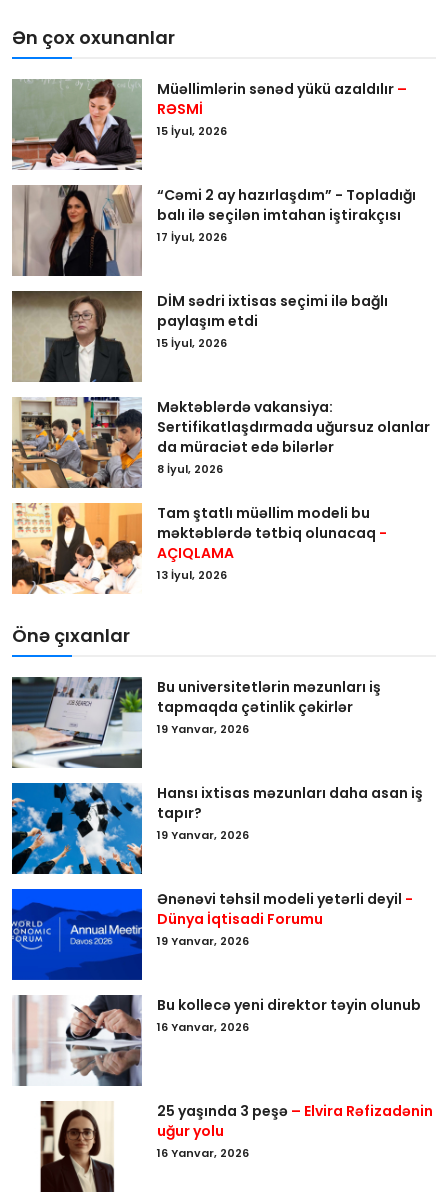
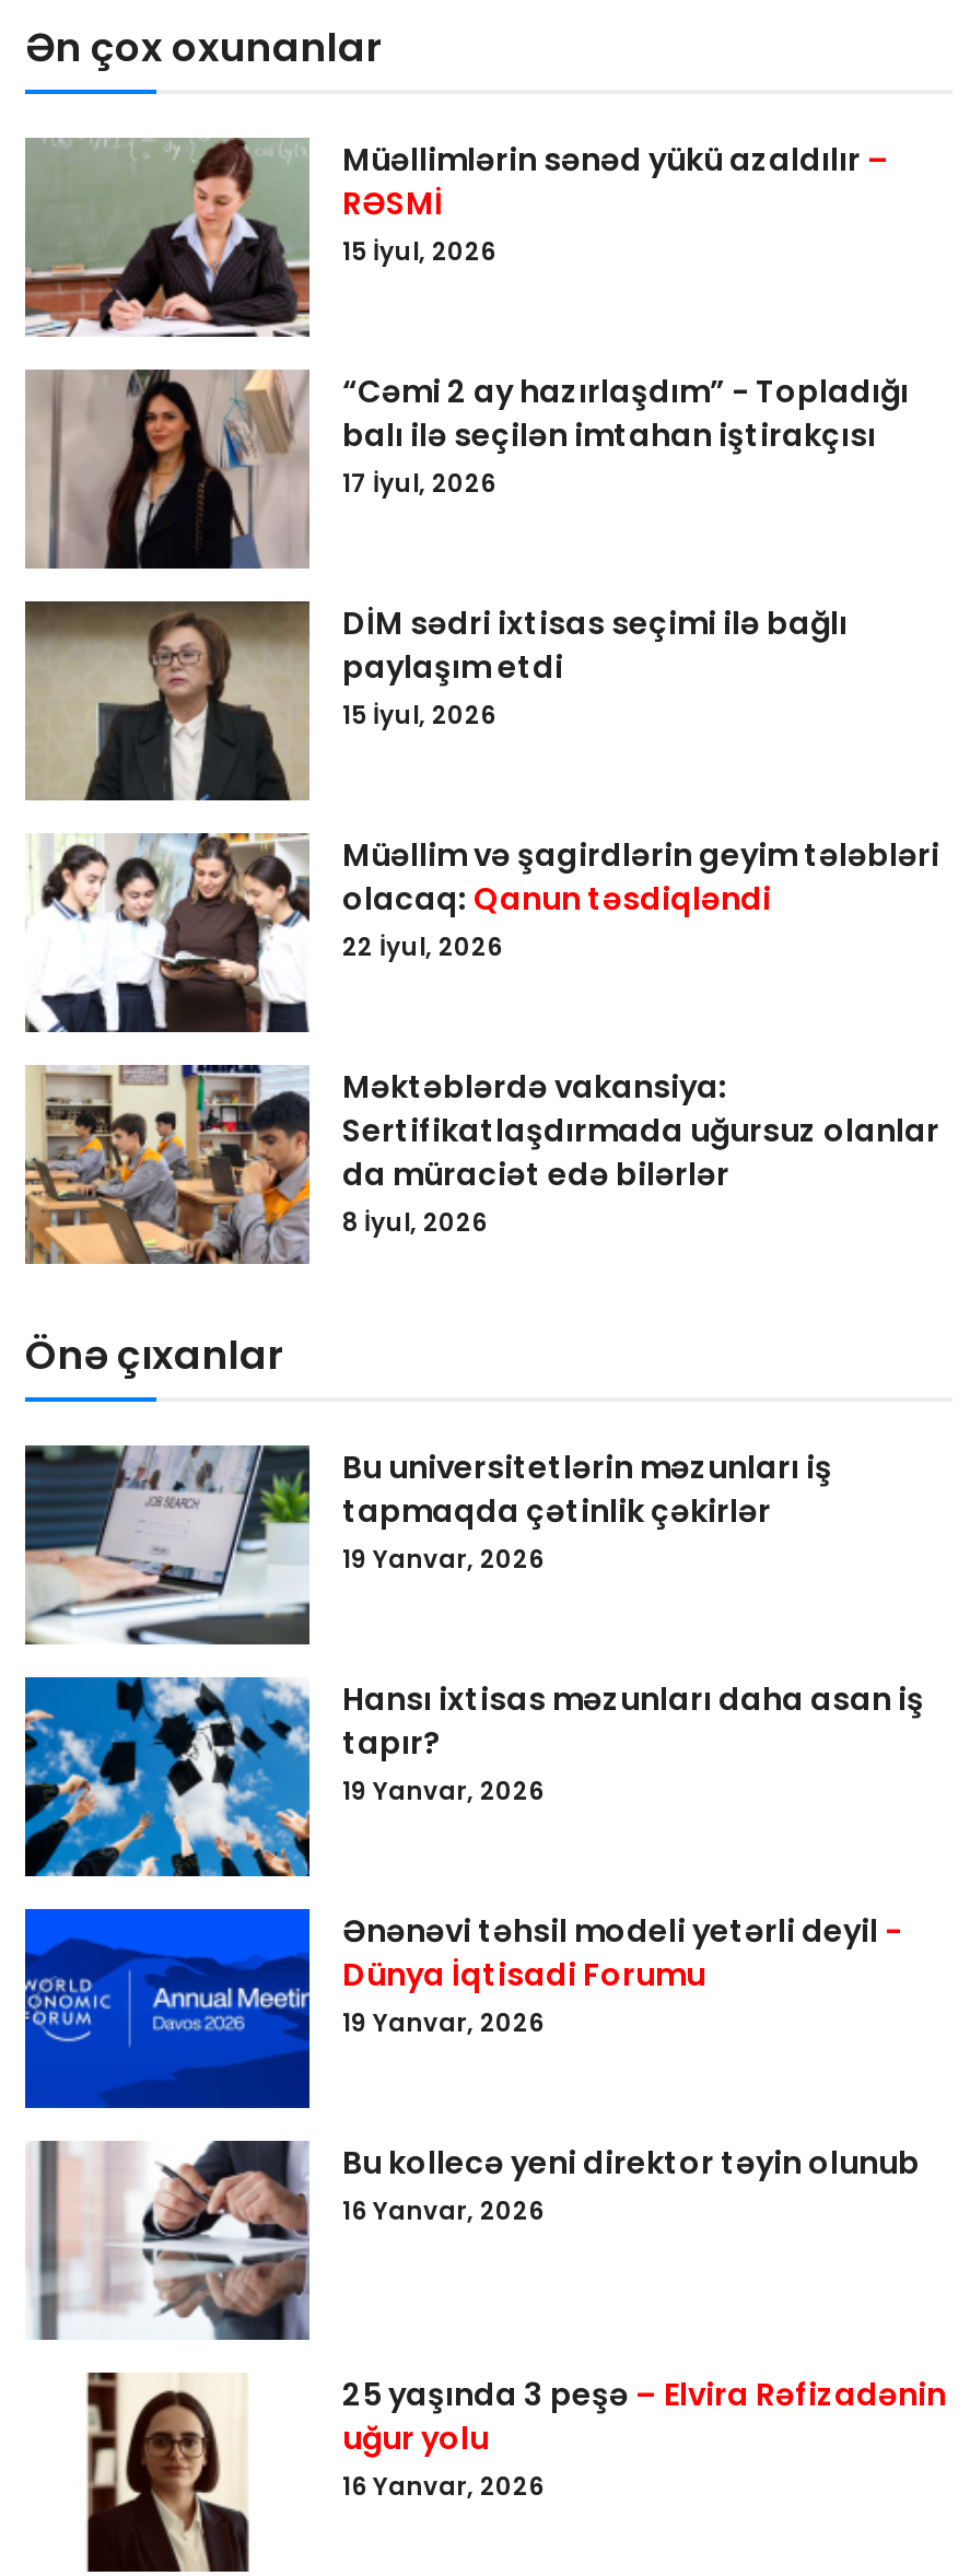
+ [image]
+ Müəllim və şagirdlərin geyim tələbləri
+ olacaq: Qanun təsdiqləndi
+ 22 İyul, 2026

moved down: [image] | Məktəblərdə vakansiya: | Sertifikatlaşdırmada uğursuz olanlar | da müraciət edə bilərlər | 8 İyul, 2026

- [image]
- Tam ştatlı müəllim modeli bu
- məktəblərdə tətbiq olunacaq -
- AÇIQLAMA
- 13 İyul, 2026
